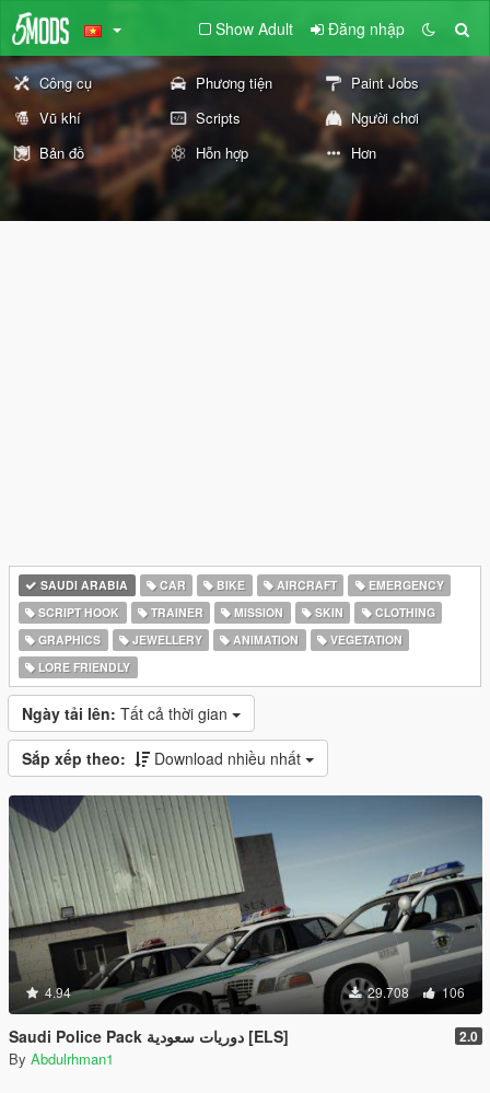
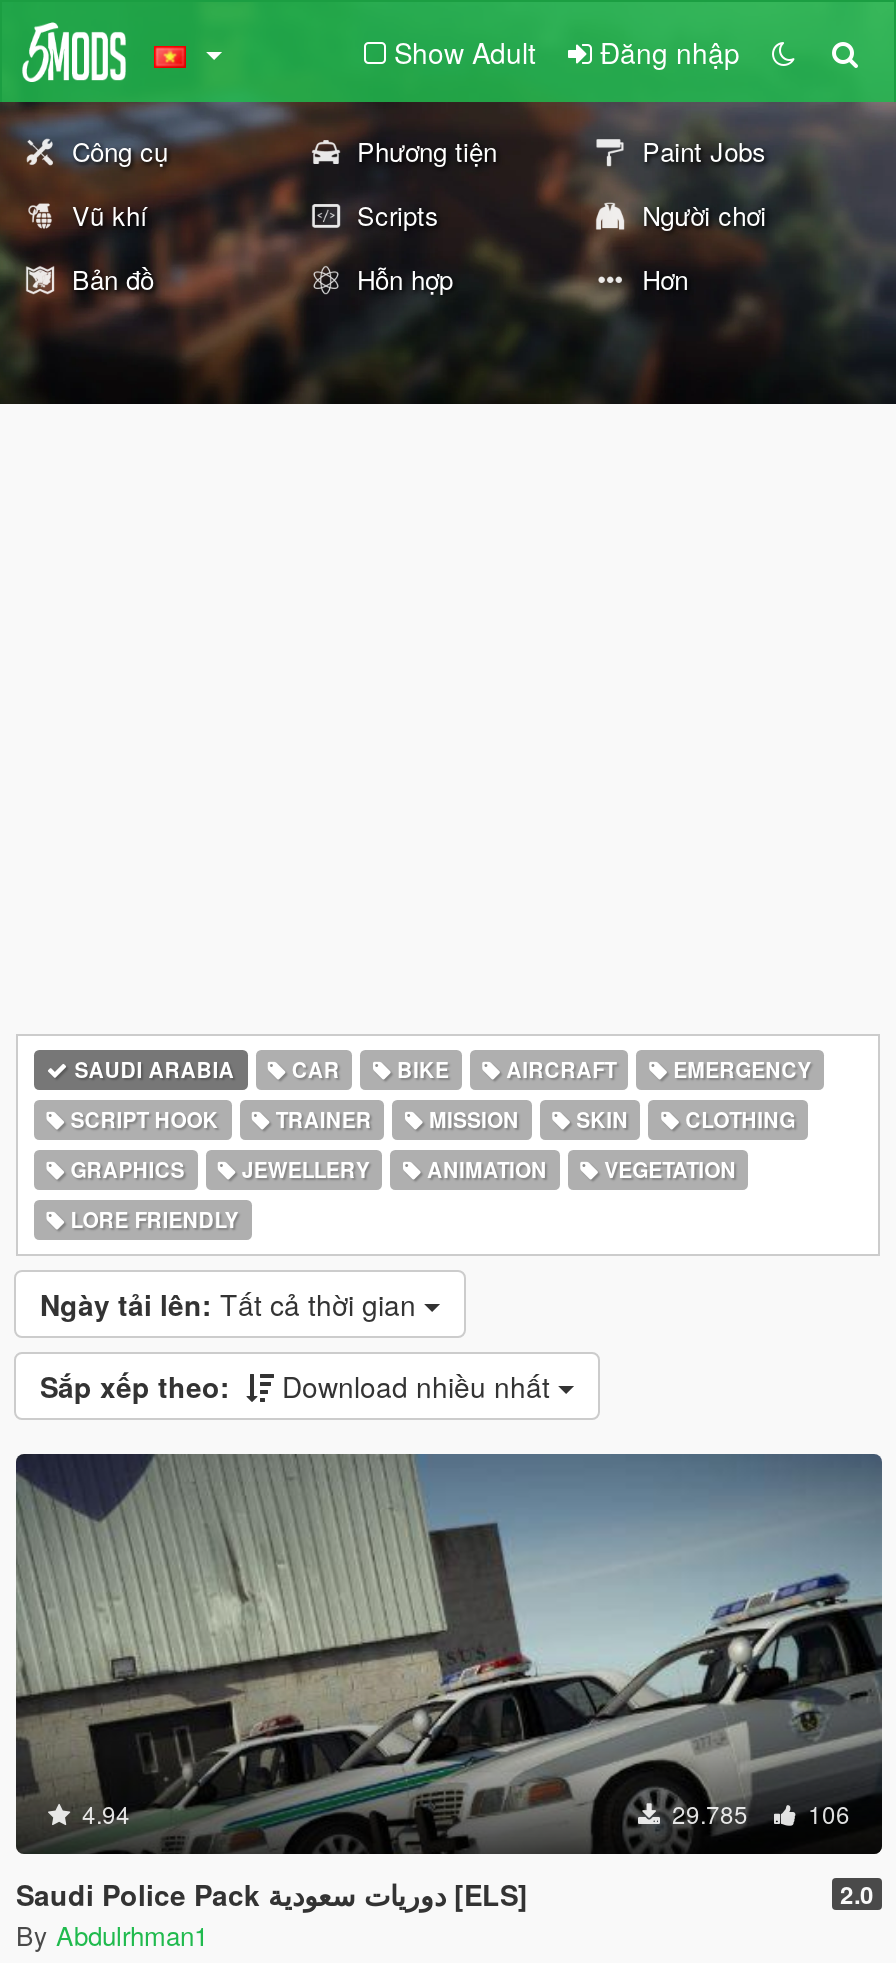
- 29.708 106
+ 29.785 106
